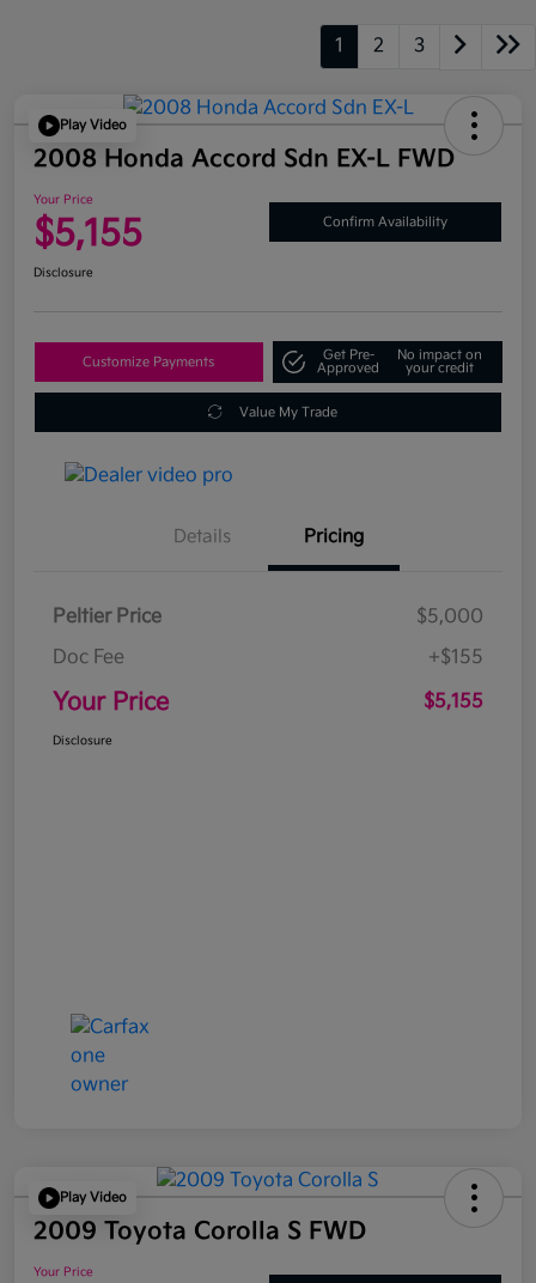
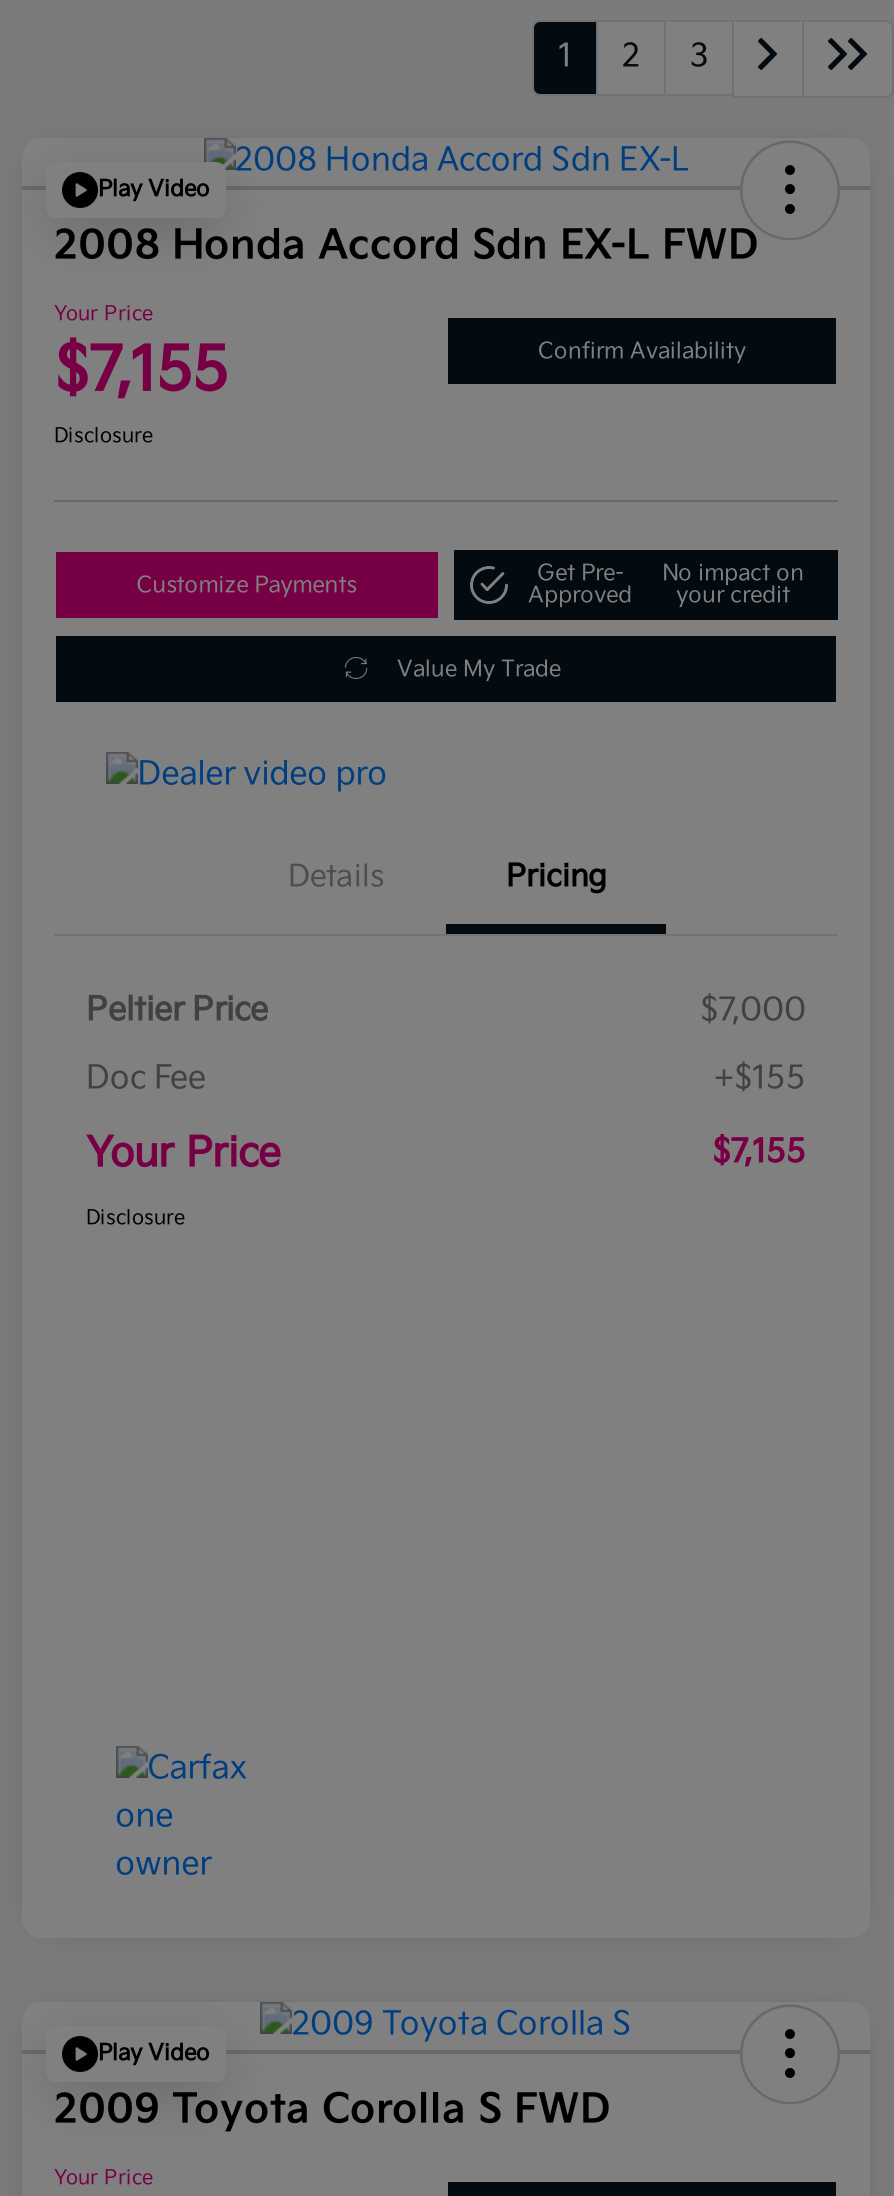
- $5,155
+ $7,155

- $5,000
+ $7,000

- $5,155
+ $7,155
